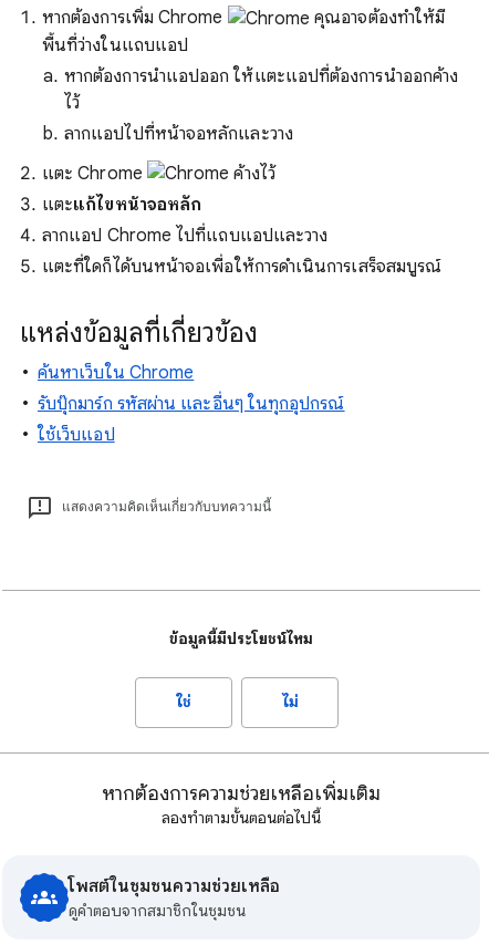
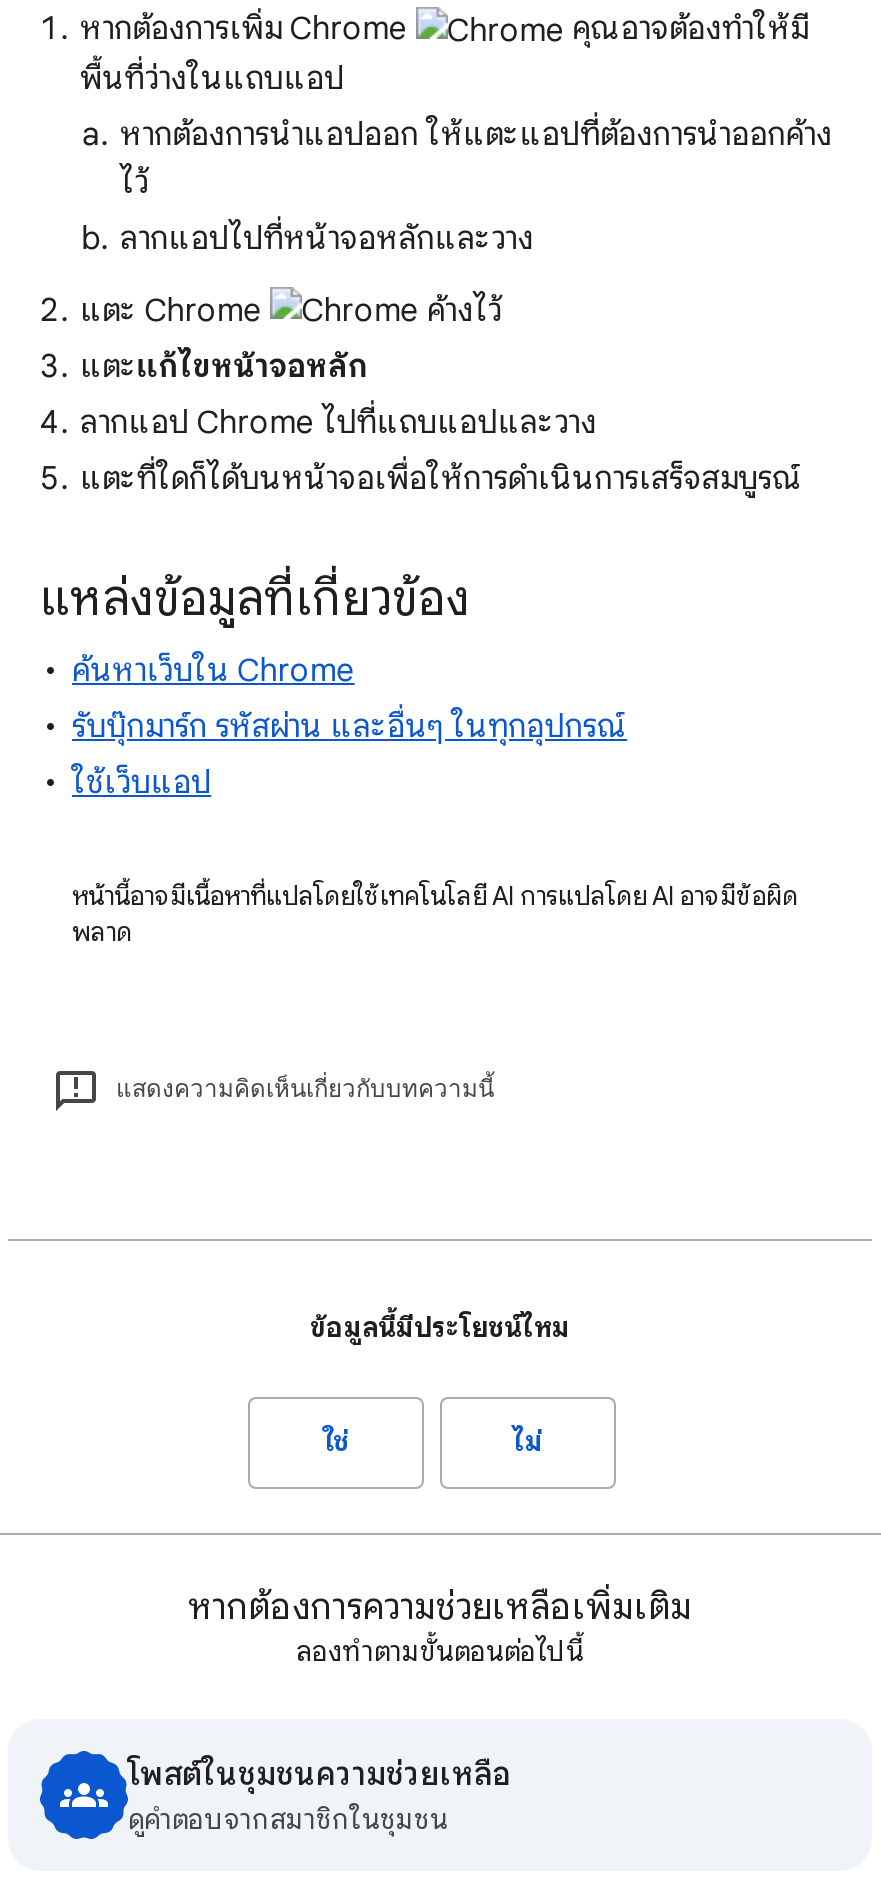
+ หน้านี้อาจมีเนื้อหาที่แปลโดยใช้เทคโนโลยี AI การแปลโดย AI อาจมีข้อผิด
+ พลาด
